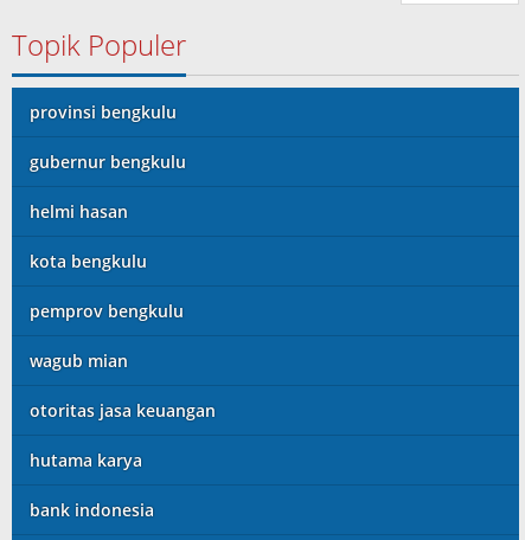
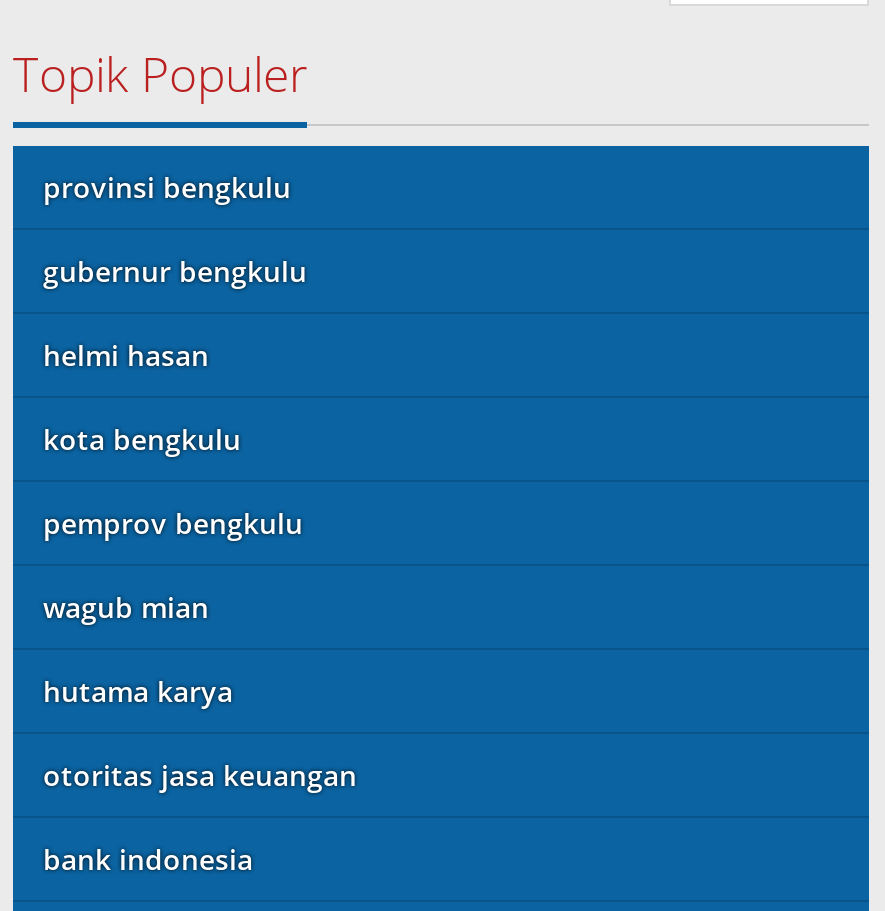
moved down: otoritas jasa keuangan

moved up: hutama karya
